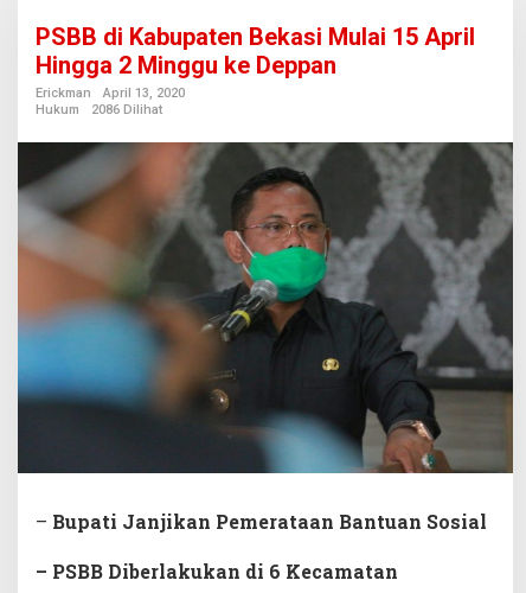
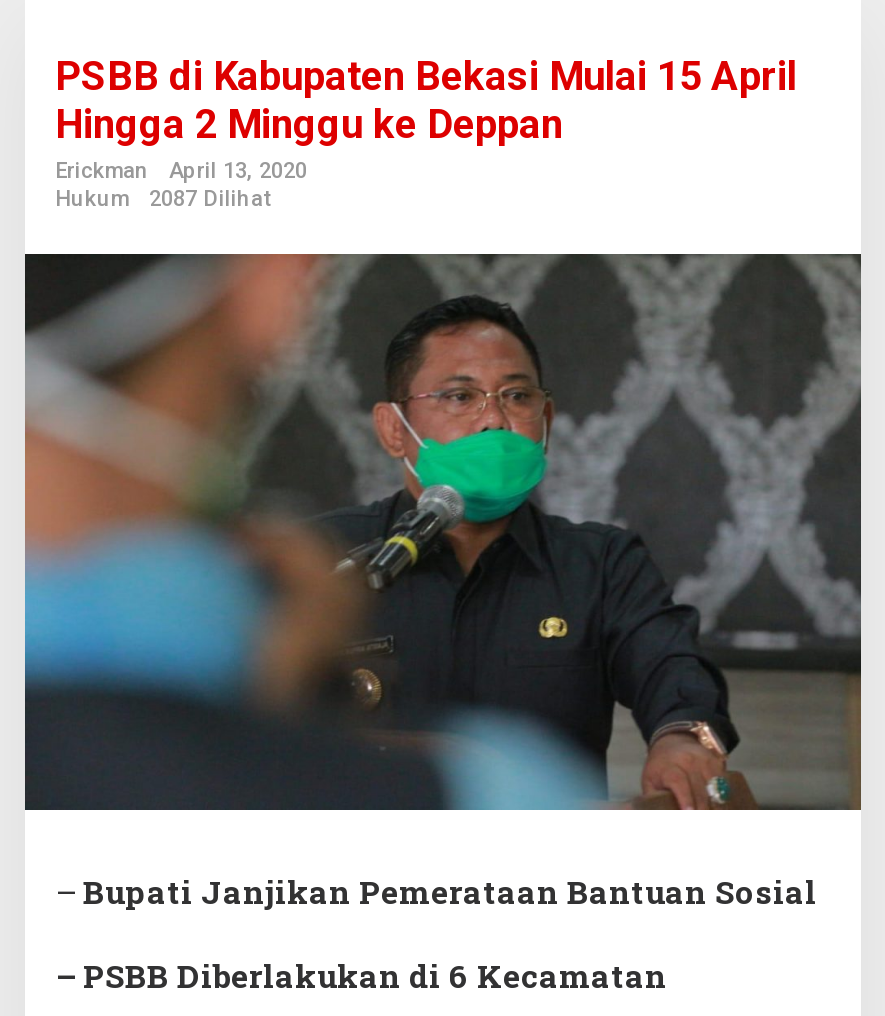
- Hukum 2086 Dilihat
+ Hukum 2087 Dilihat
